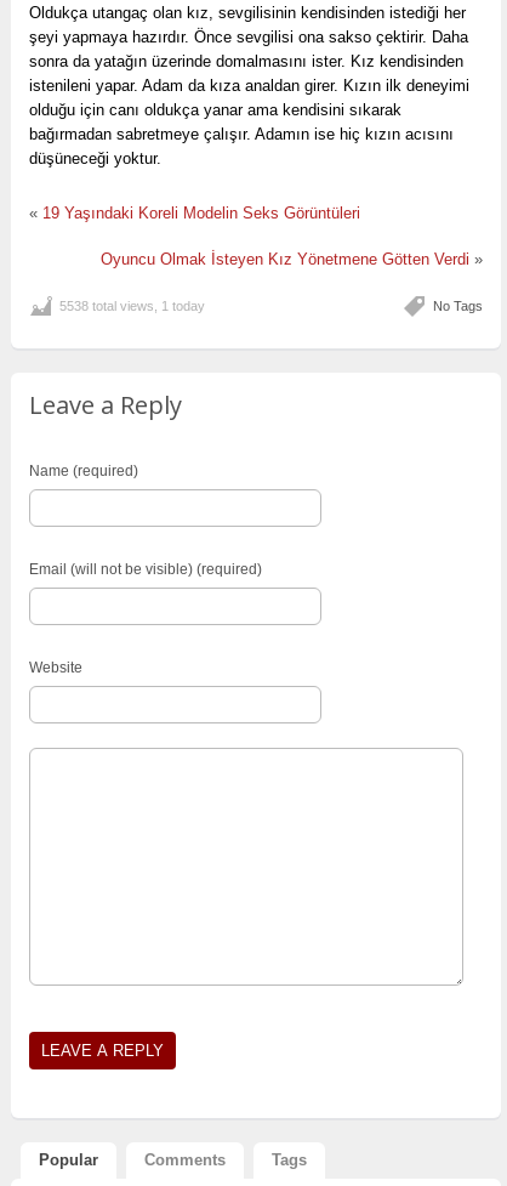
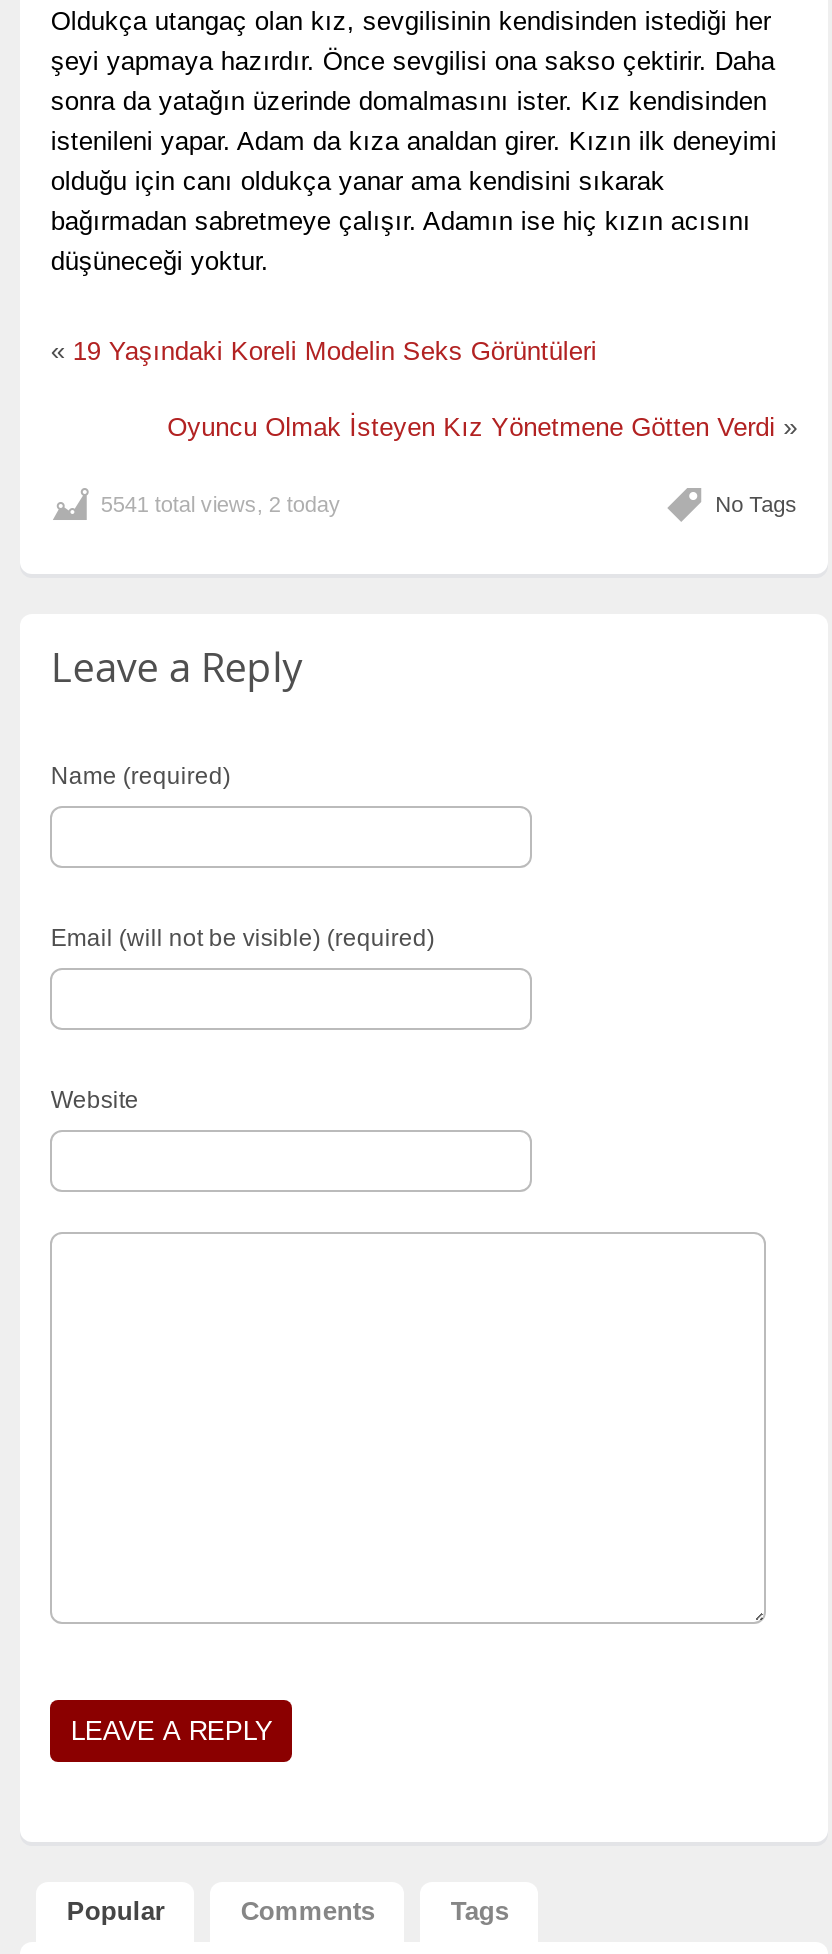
- 5538 total views, 1 today
+ 5541 total views, 2 today
